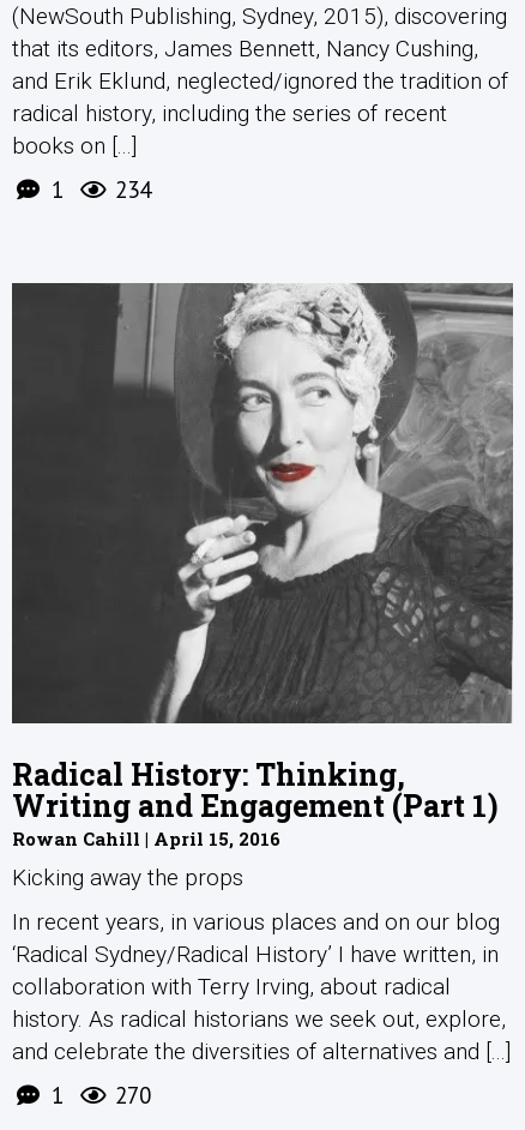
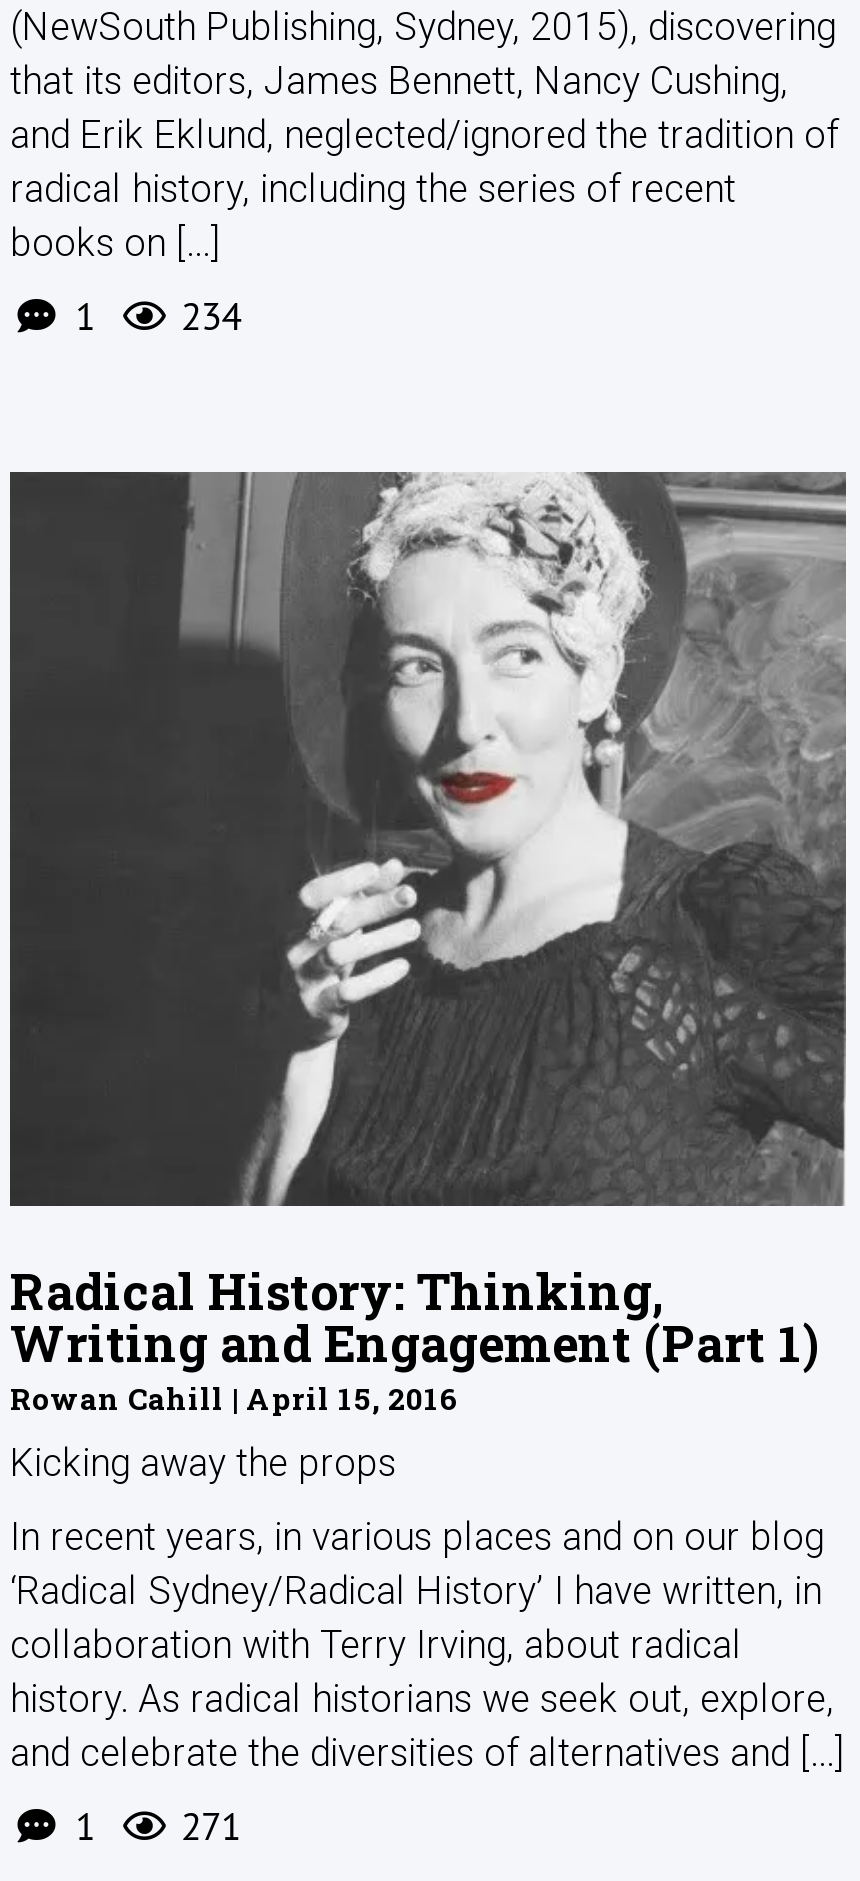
- 1 270
+ 1 271
